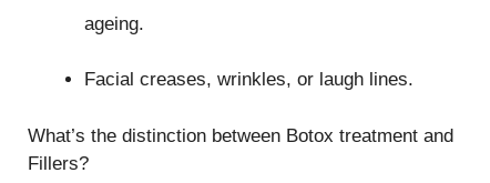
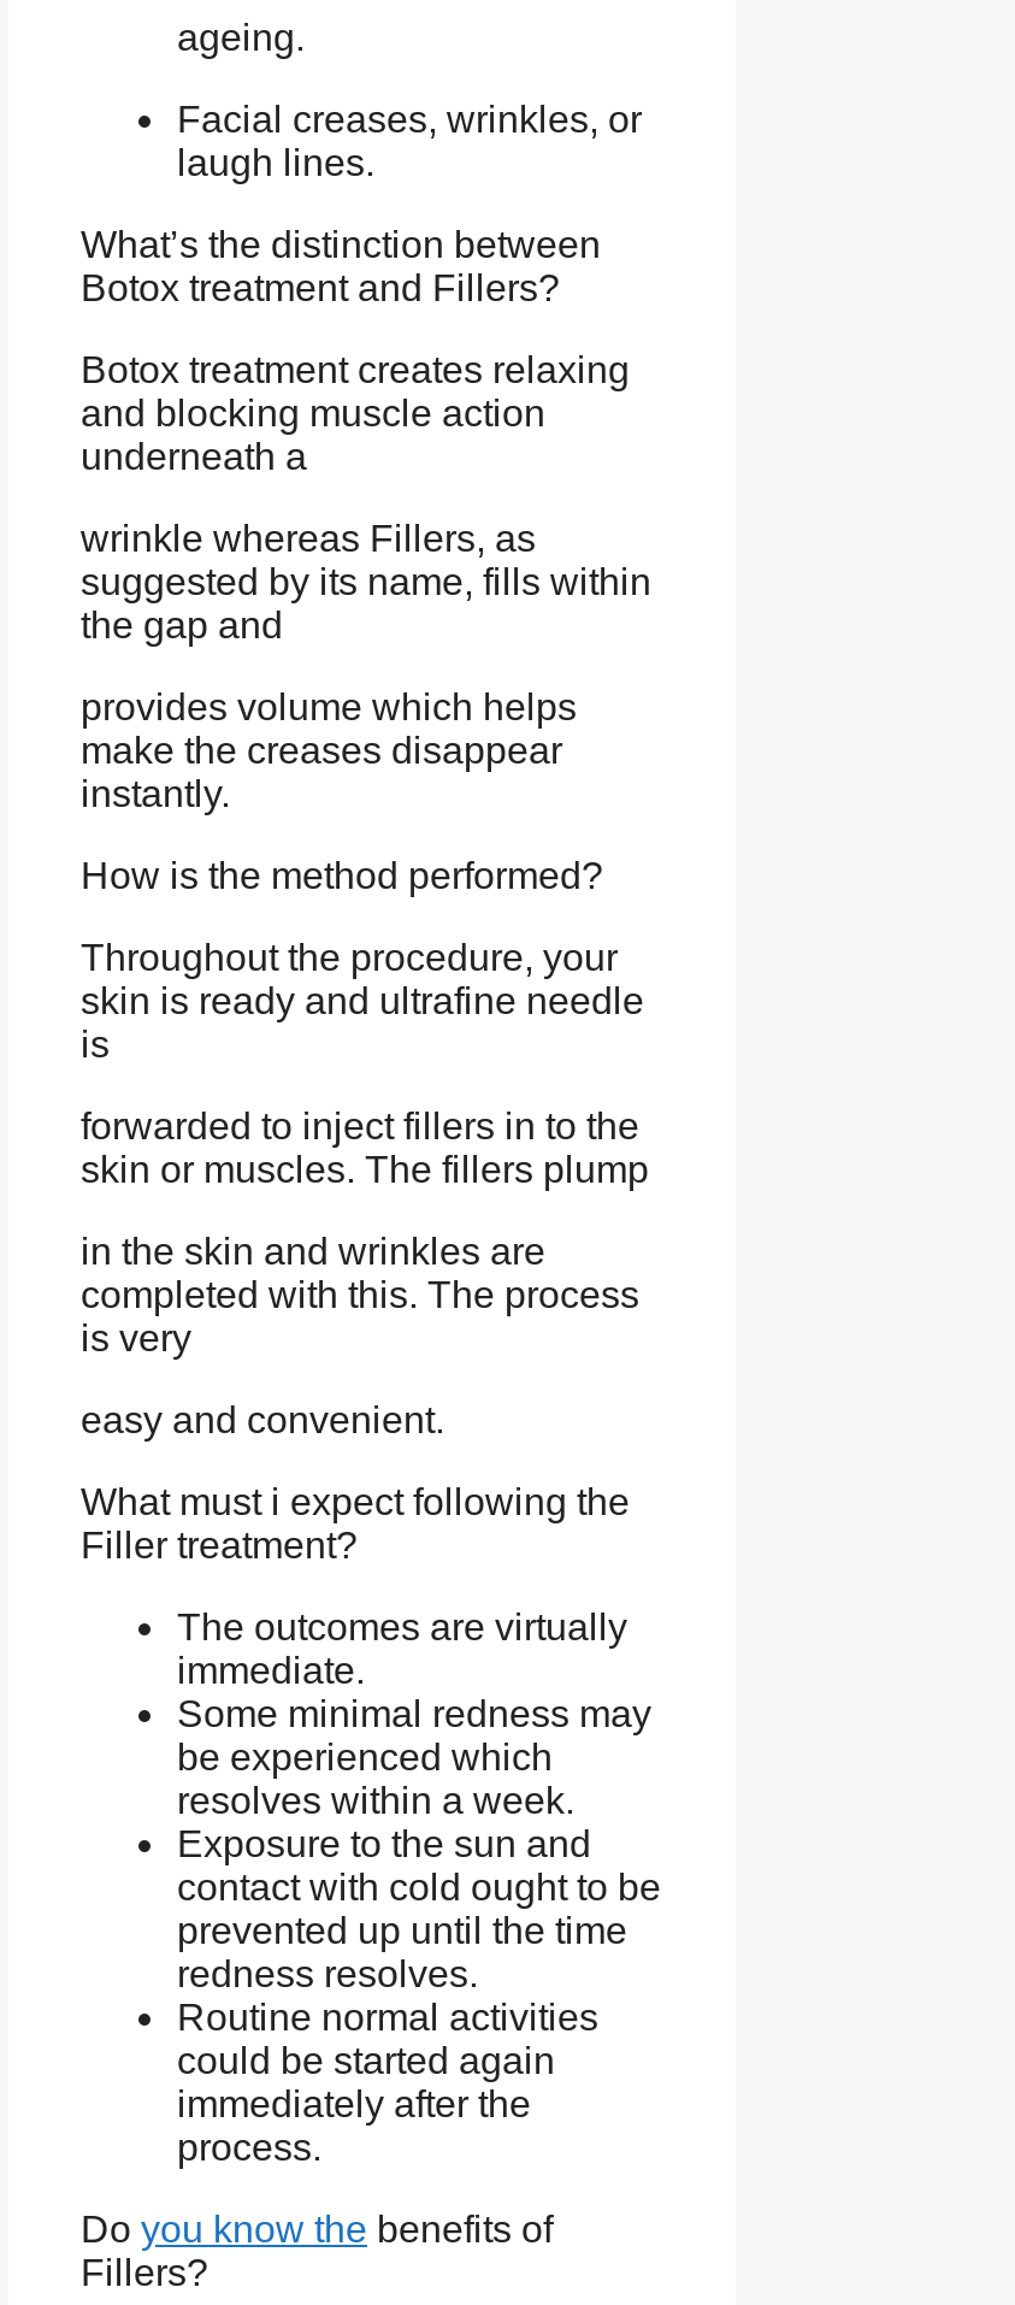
- Facial creases, wrinkles, or laugh lines.
- What’s the distinction between Botox treatment and
+ Facial creases, wrinkles, or
+ laugh lines.
+ What’s the distinction between
+ Botox treatment and Fillers?
+ Botox treatment creates relaxing
+ and blocking muscle action
+ underneath a
+ wrinkle whereas Fillers, as
+ suggested by its name, fills within
+ the gap and
+ provides volume which helps
+ make the creases disappear
+ instantly.
+ How is the method performed?
+ Throughout the procedure, your
+ skin is ready and ultrafine needle
+ is
+ forwarded to inject fillers in to the
+ skin or muscles. The fillers plump
+ in the skin and wrinkles are
+ completed with this. The process
+ is very
+ easy and convenient.
+ What must i expect following the
+ Filler treatment?
+ The outcomes are virtually
+ immediate.
+ Some minimal redness may
+ be experienced which
+ resolves within a week.
+ Exposure to the sun and
+ contact with cold ought to be
+ prevented up until the time
+ redness resolves.
+ Routine normal activities
+ could be started again
+ immediately after the
+ process.
+ Do you know the benefits of
